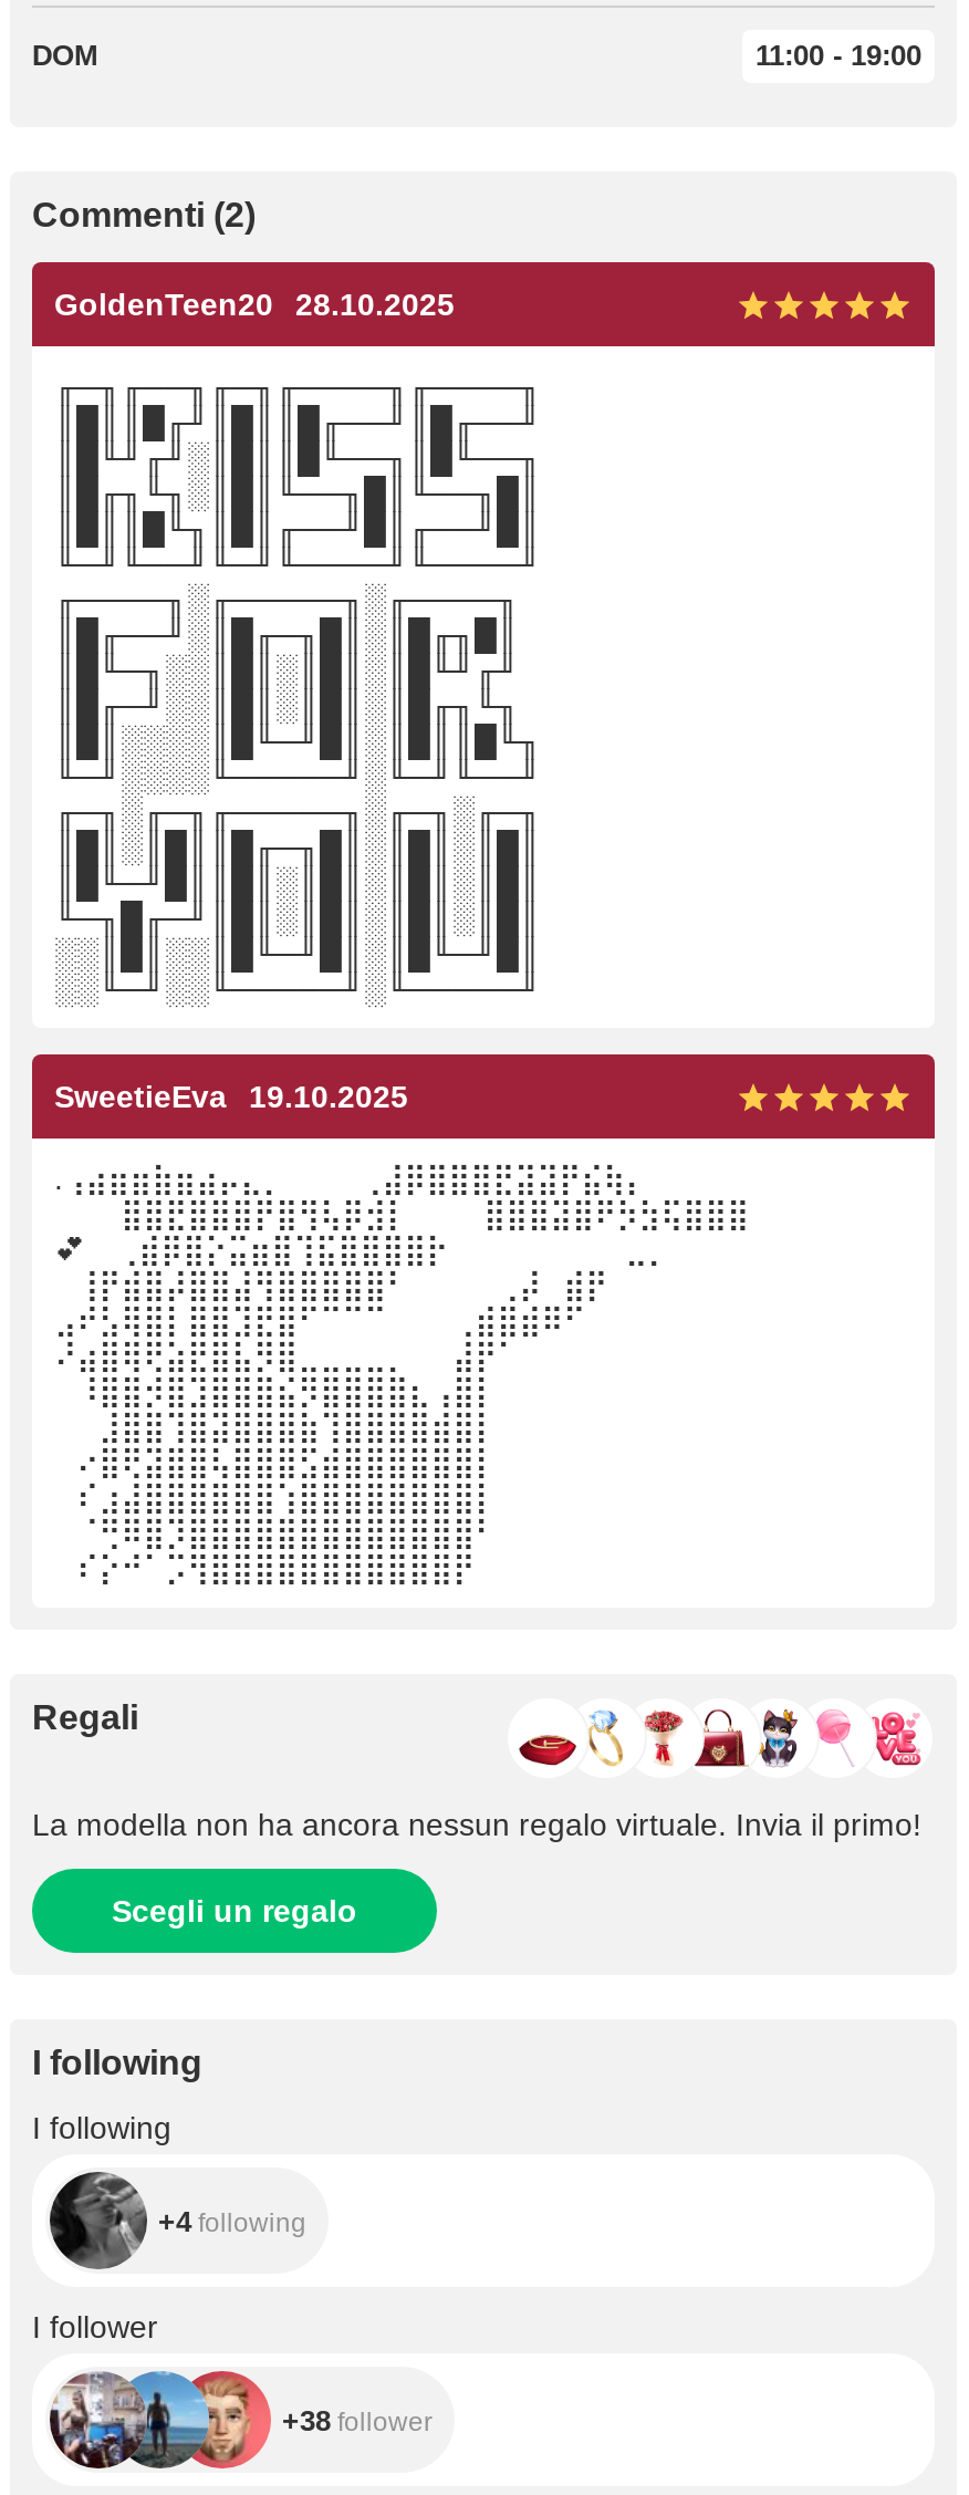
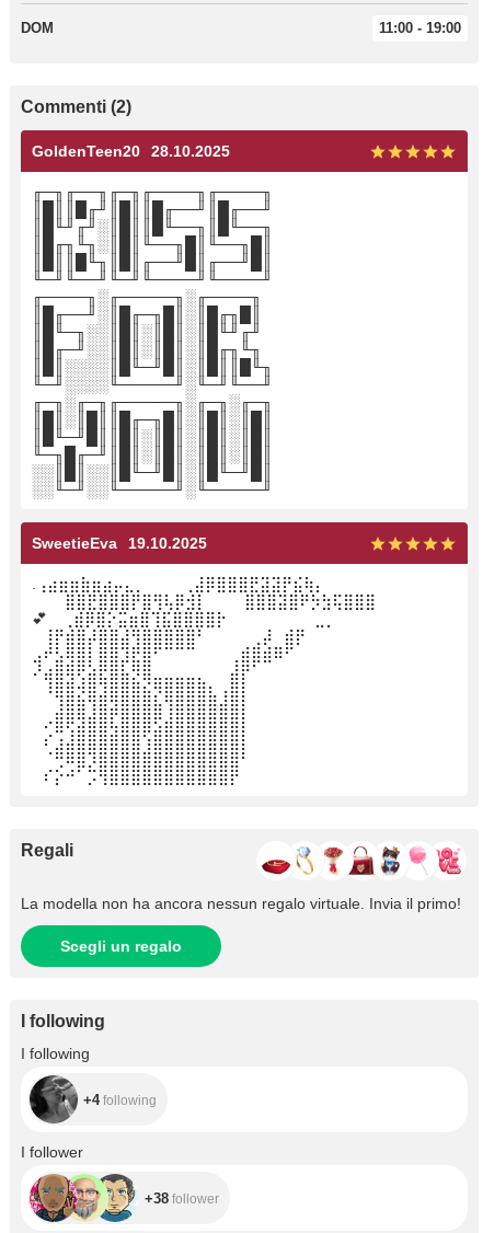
- [image]
+ [image]
